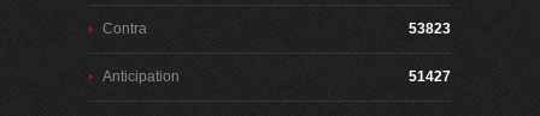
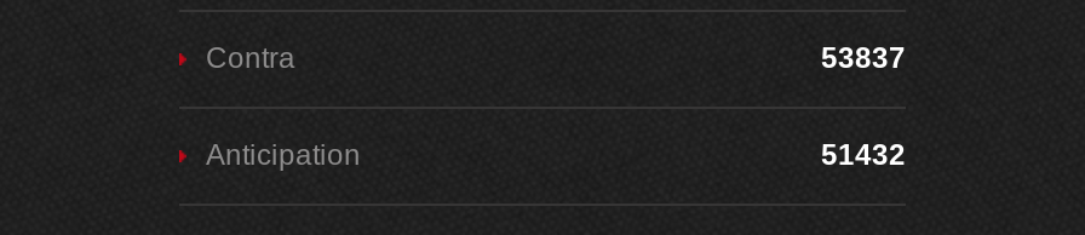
- 53823
+ 53837

- 51427
+ 51432
